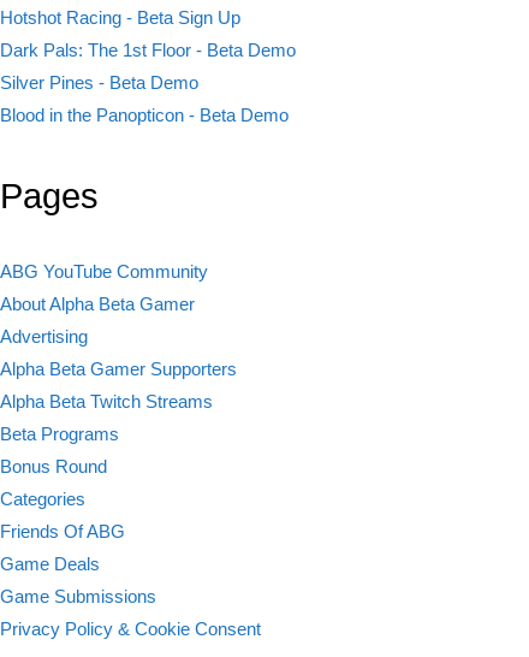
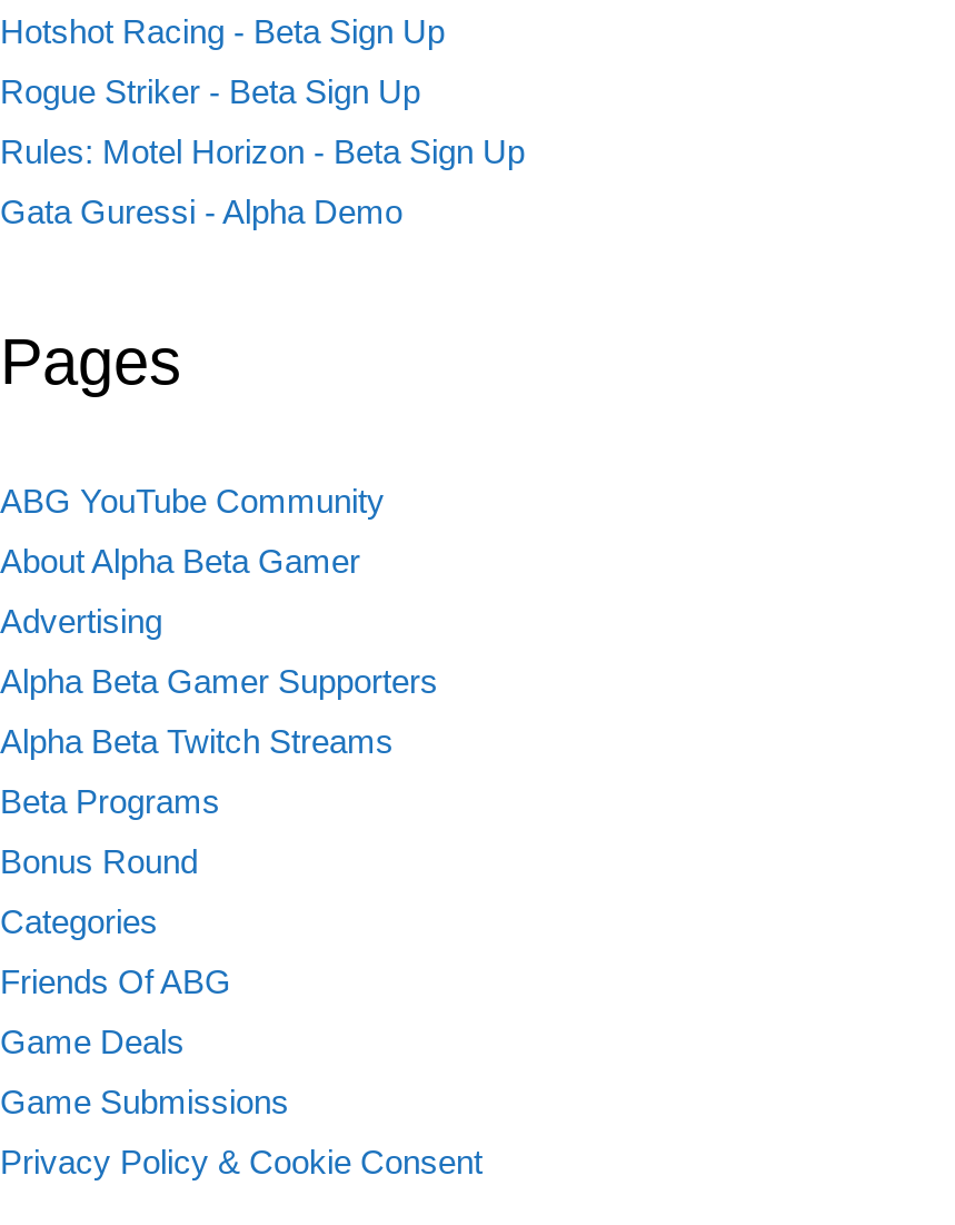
- Dark Pals: The 1st Floor - Beta Demo
+ Rogue Striker - Beta Sign Up

- Silver Pines - Beta Demo
+ Rules: Motel Horizon - Beta Sign Up

- Blood in the Panopticon - Beta Demo
+ Gata Guressi - Alpha Demo
